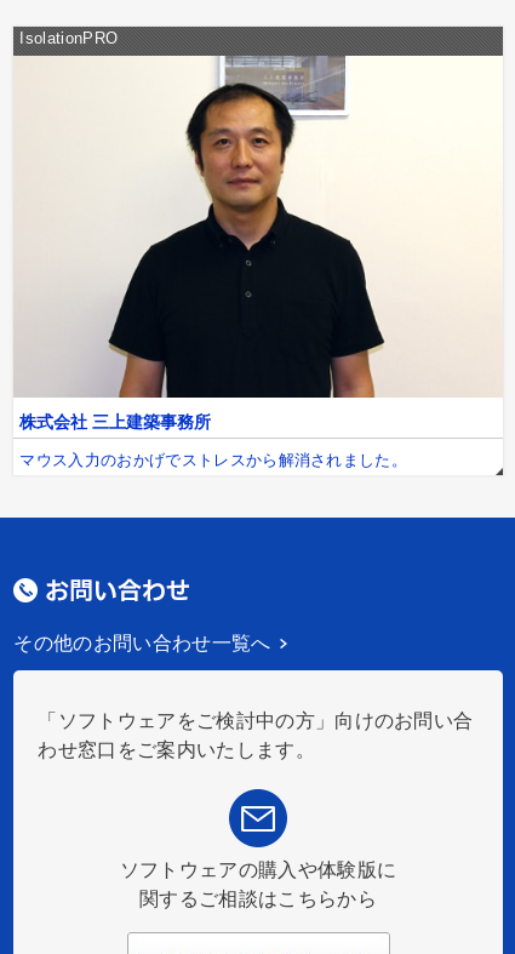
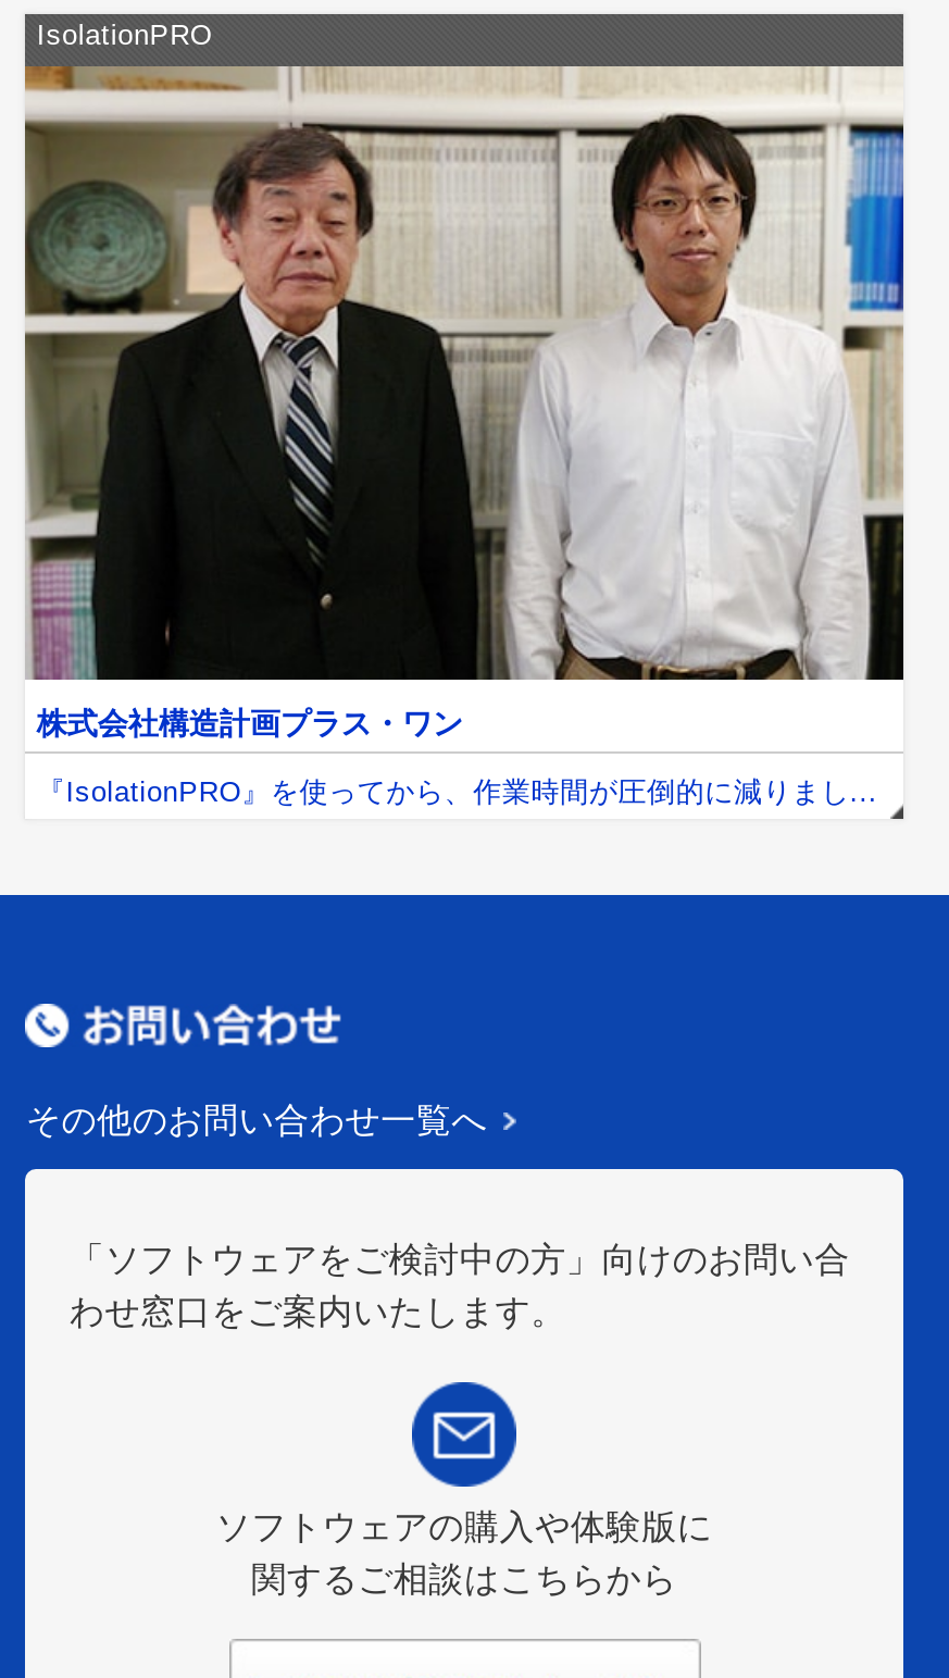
- [image]
- 株式会社 三上建築事務所
+ [image]
+ 株式会社構造計画プラス・ワン

- マウス入力のおかげでストレスから解消されました。
+ 『IsolationPRO』を使ってから、作業時間が圧倒的に減りまし...
